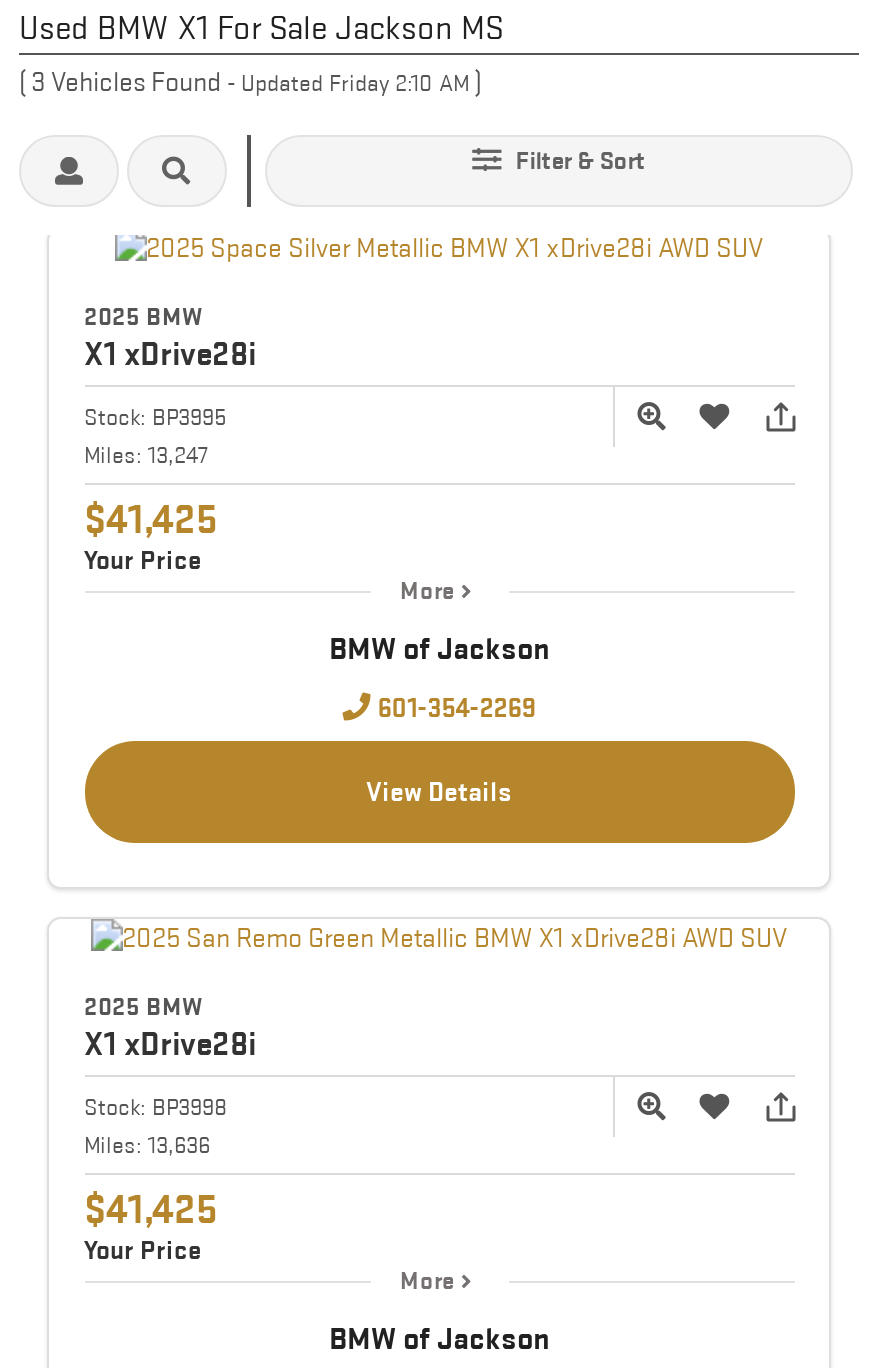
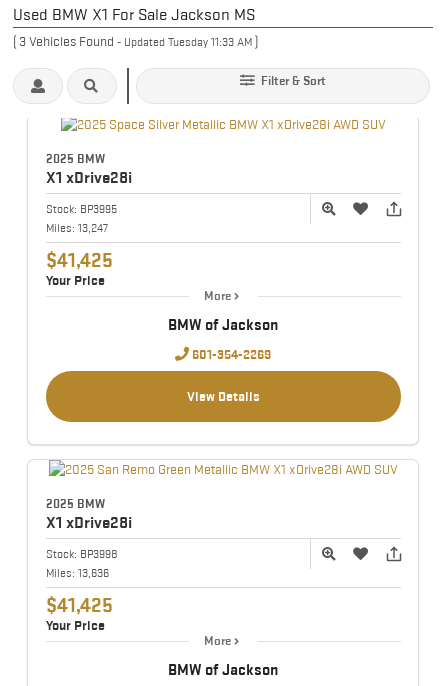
- (3 Vehicles Found - Updated Friday 2:10 AM)
+ (3 Vehicles Found - Updated Tuesday 11:33 AM)
